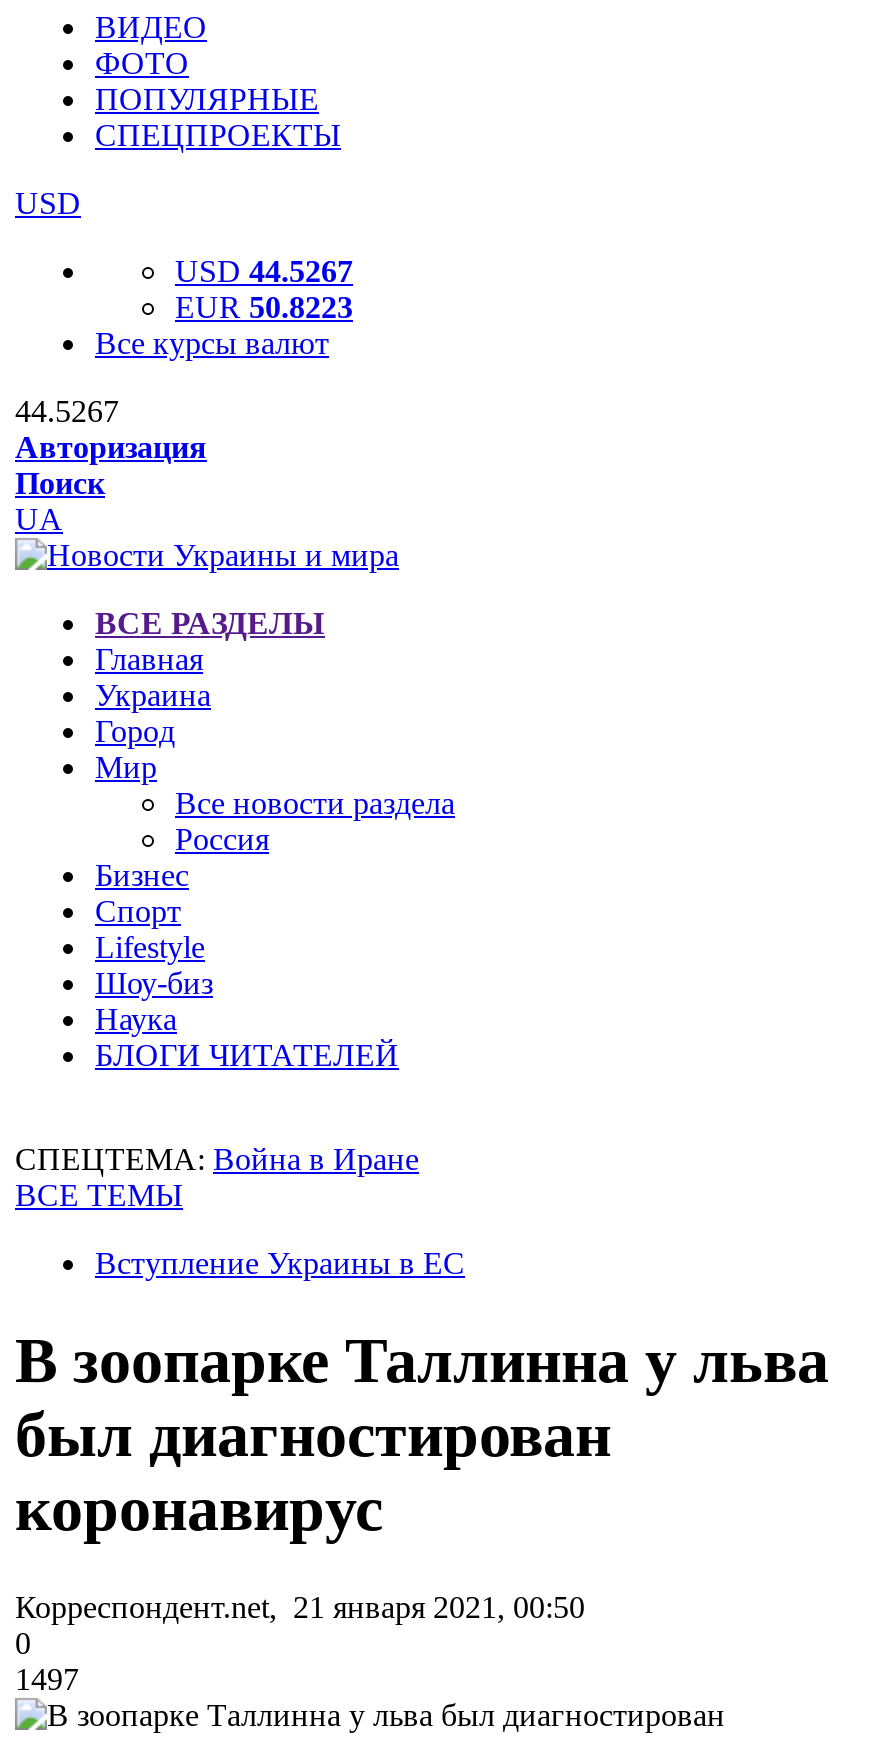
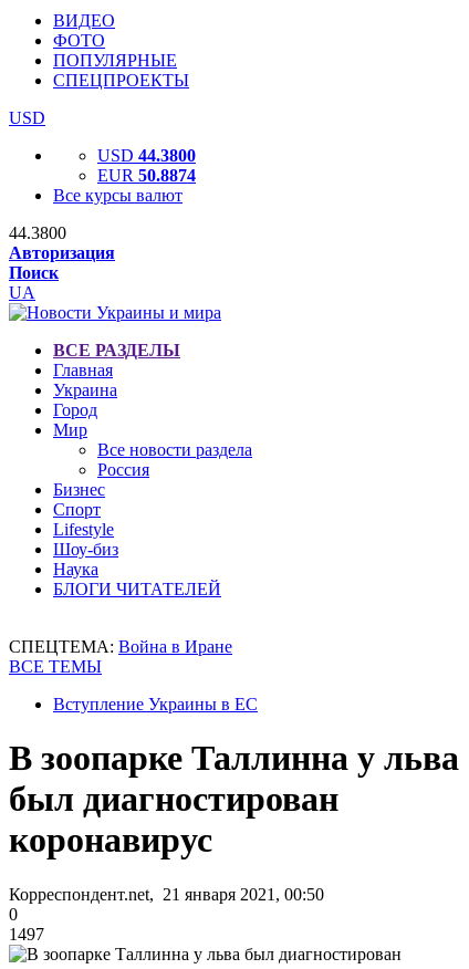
- USD 44.5267
+ USD 44.3800

- EUR 50.8223
+ EUR 50.8874

- 44.5267
+ 44.3800
